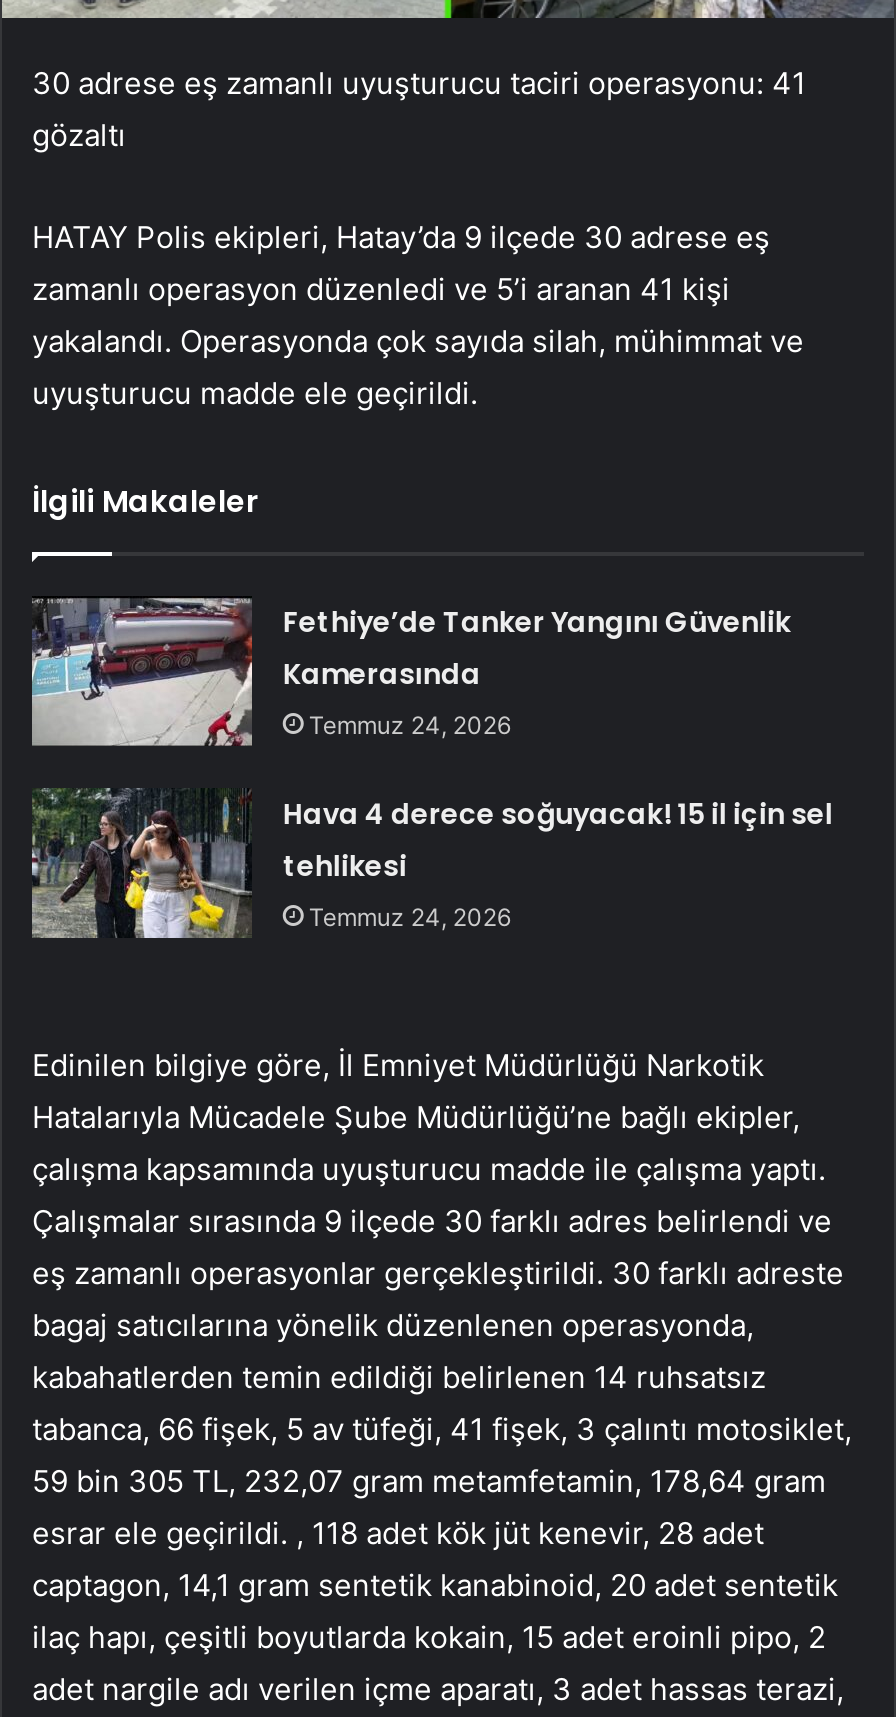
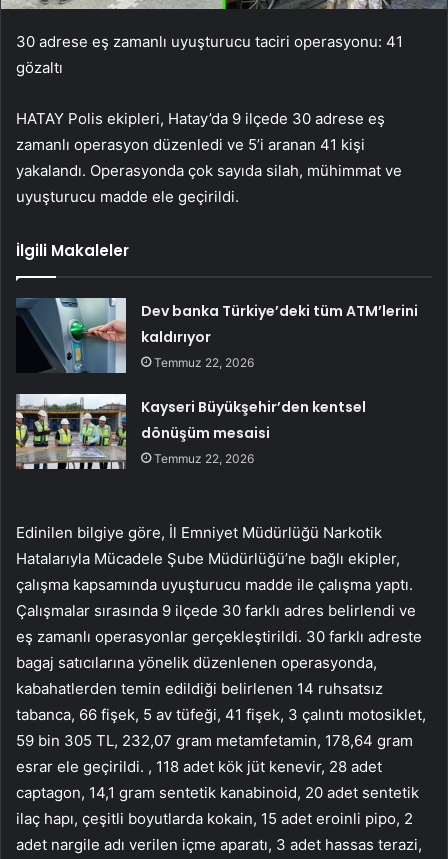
- [image]
- Fethiye’de Tanker Yangını Güvenlik
- Kamerasında
- Temmuz 24, 2026
+ [image]
+ Dev banka Türkiye’deki tüm ATM’lerini
+ kaldırıyor
+ Temmuz 22, 2026

- [image]
- Hava 4 derece soğuyacak! 15 il için sel
- tehlikesi
- Temmuz 24, 2026
+ [image]
+ Kayseri Büyükşehir’den kentsel
+ dönüşüm mesaisi
+ Temmuz 22, 2026
